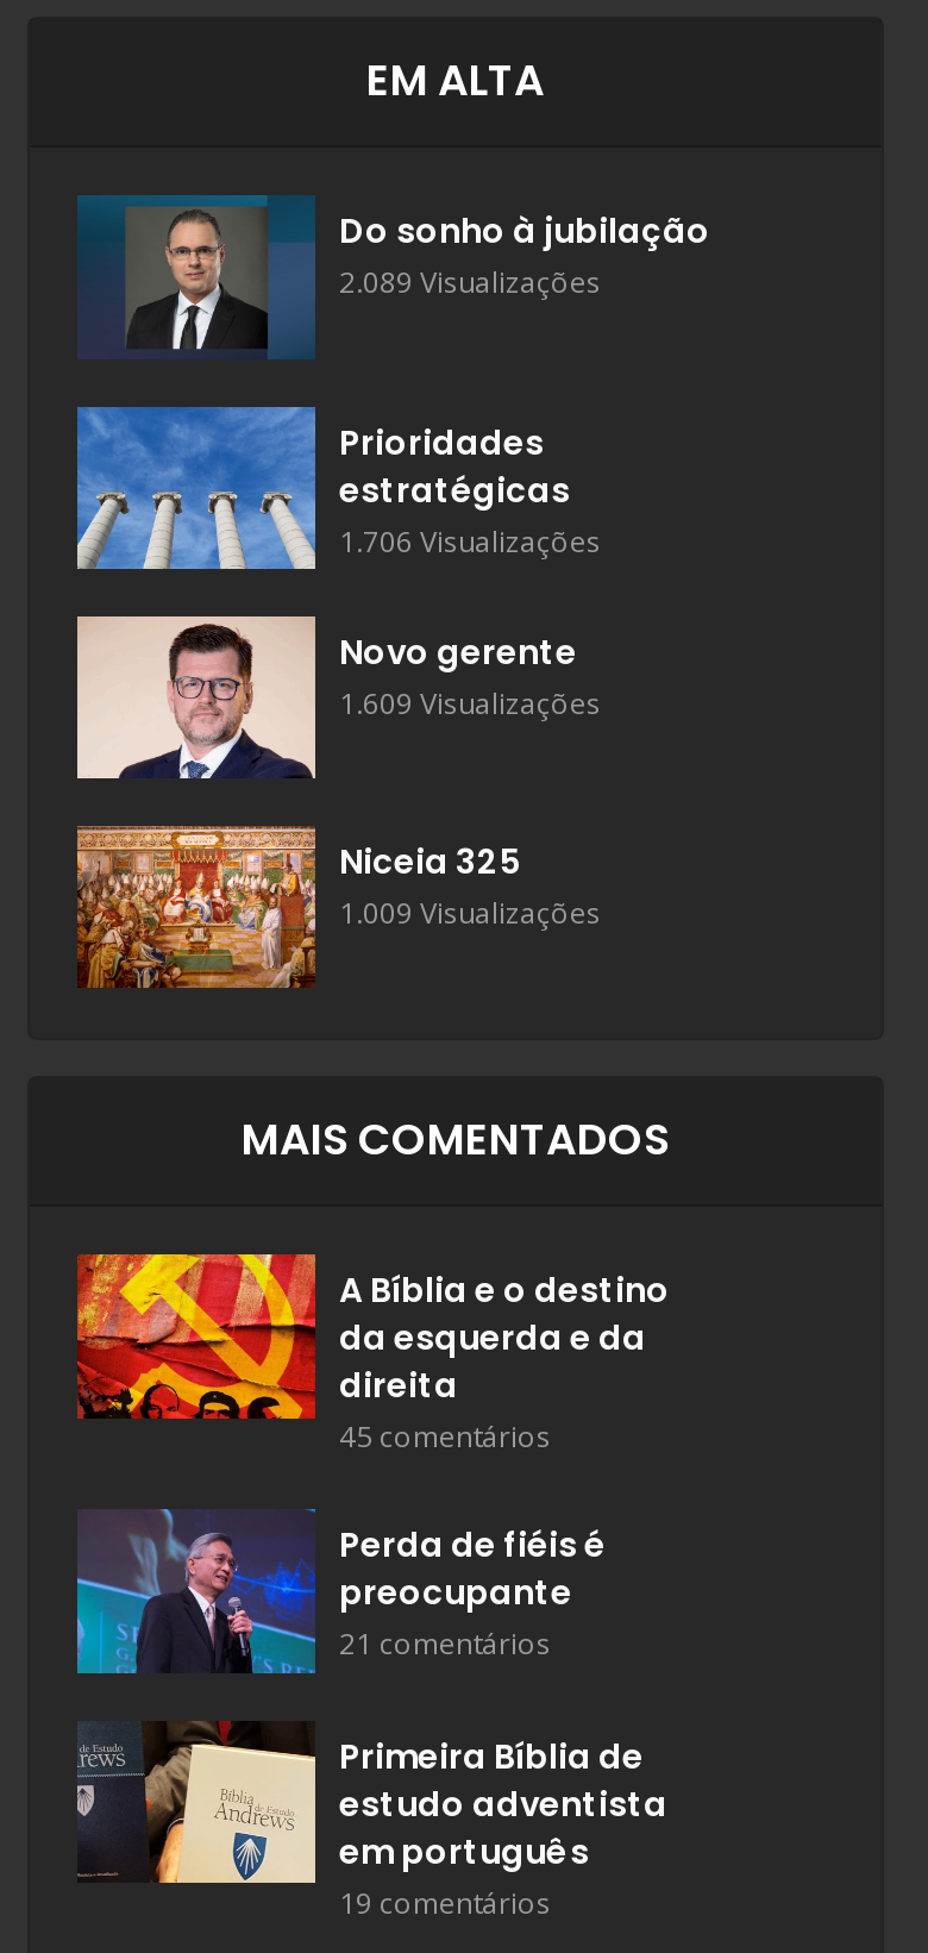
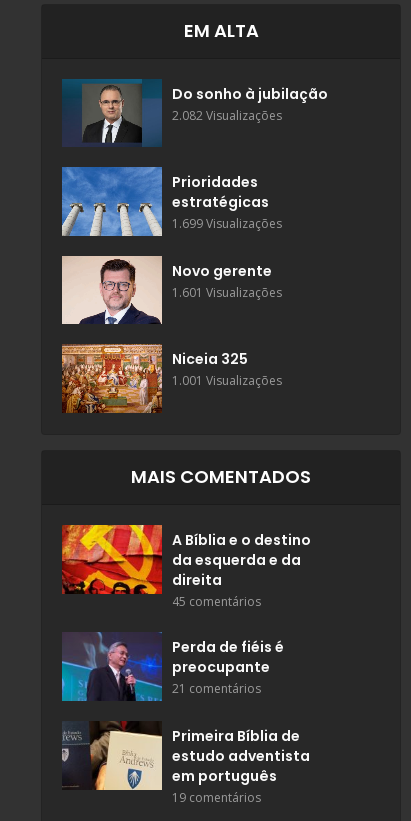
- 2.089 Visualizações
+ 2.082 Visualizações

- 1.706 Visualizações
+ 1.699 Visualizações

- 1.609 Visualizações
+ 1.601 Visualizações

- 1.009 Visualizações
+ 1.001 Visualizações
